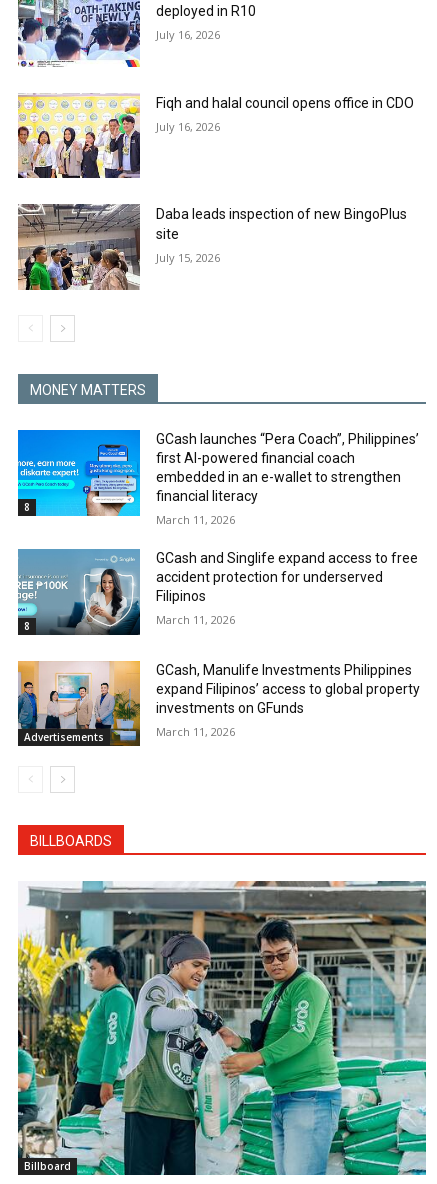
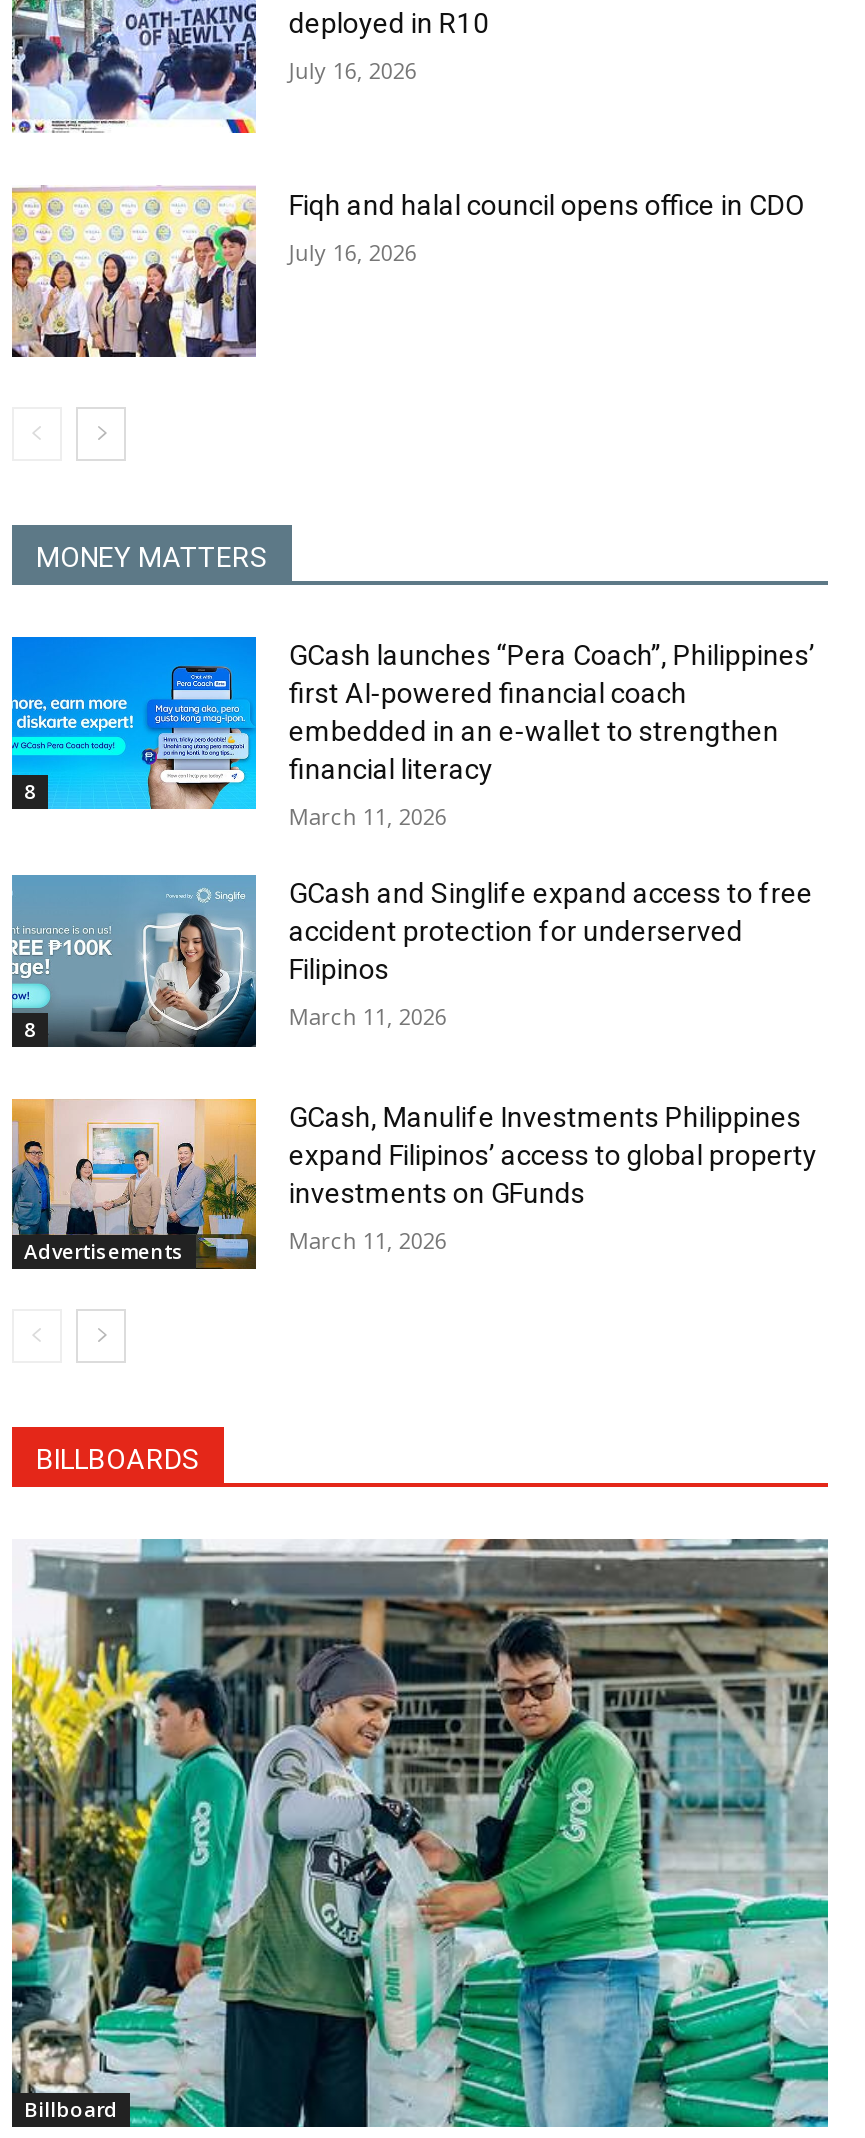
- [image]
- Daba leads inspection of new BingoPlus
- site
- July 15, 2026
